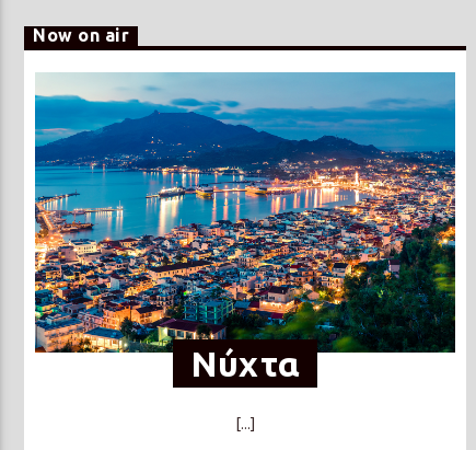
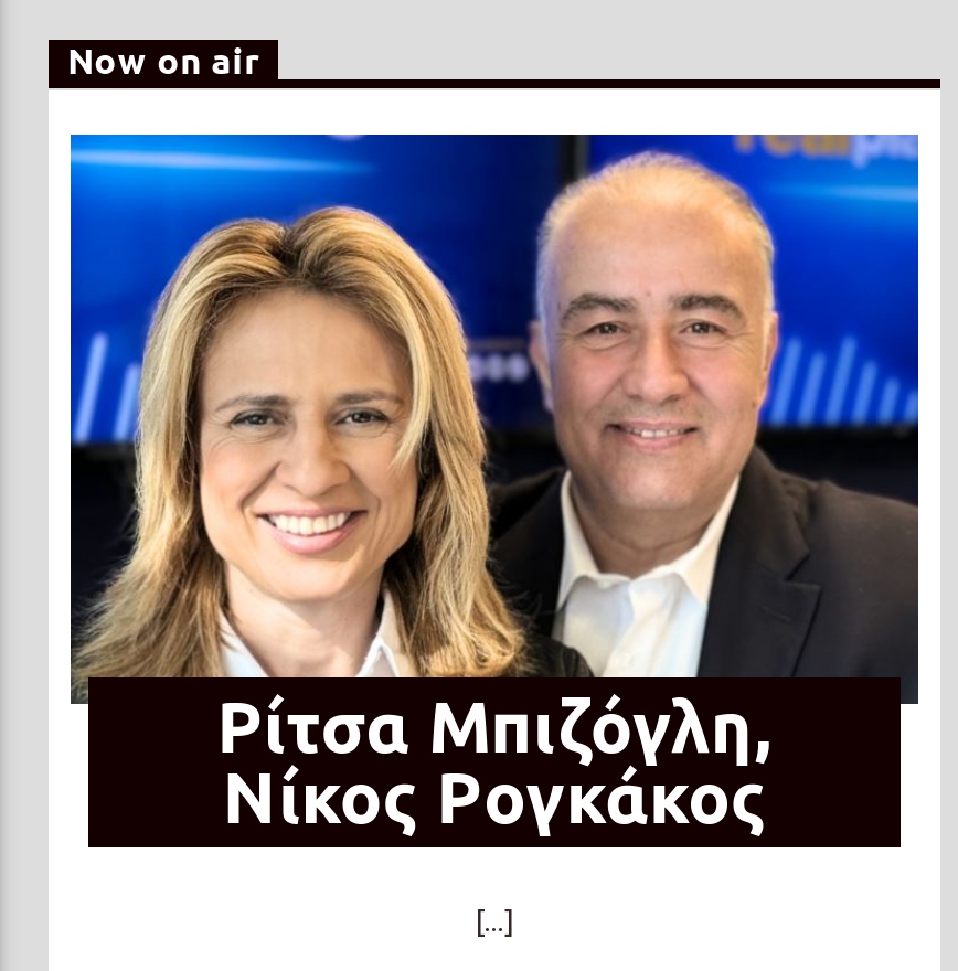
- [image]
- Νύχτα
+ [image]
+ Ρίτσα Μπιζόγλη,
+ Νίκος Ρογκάκος
